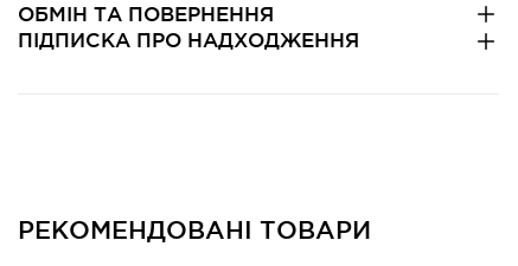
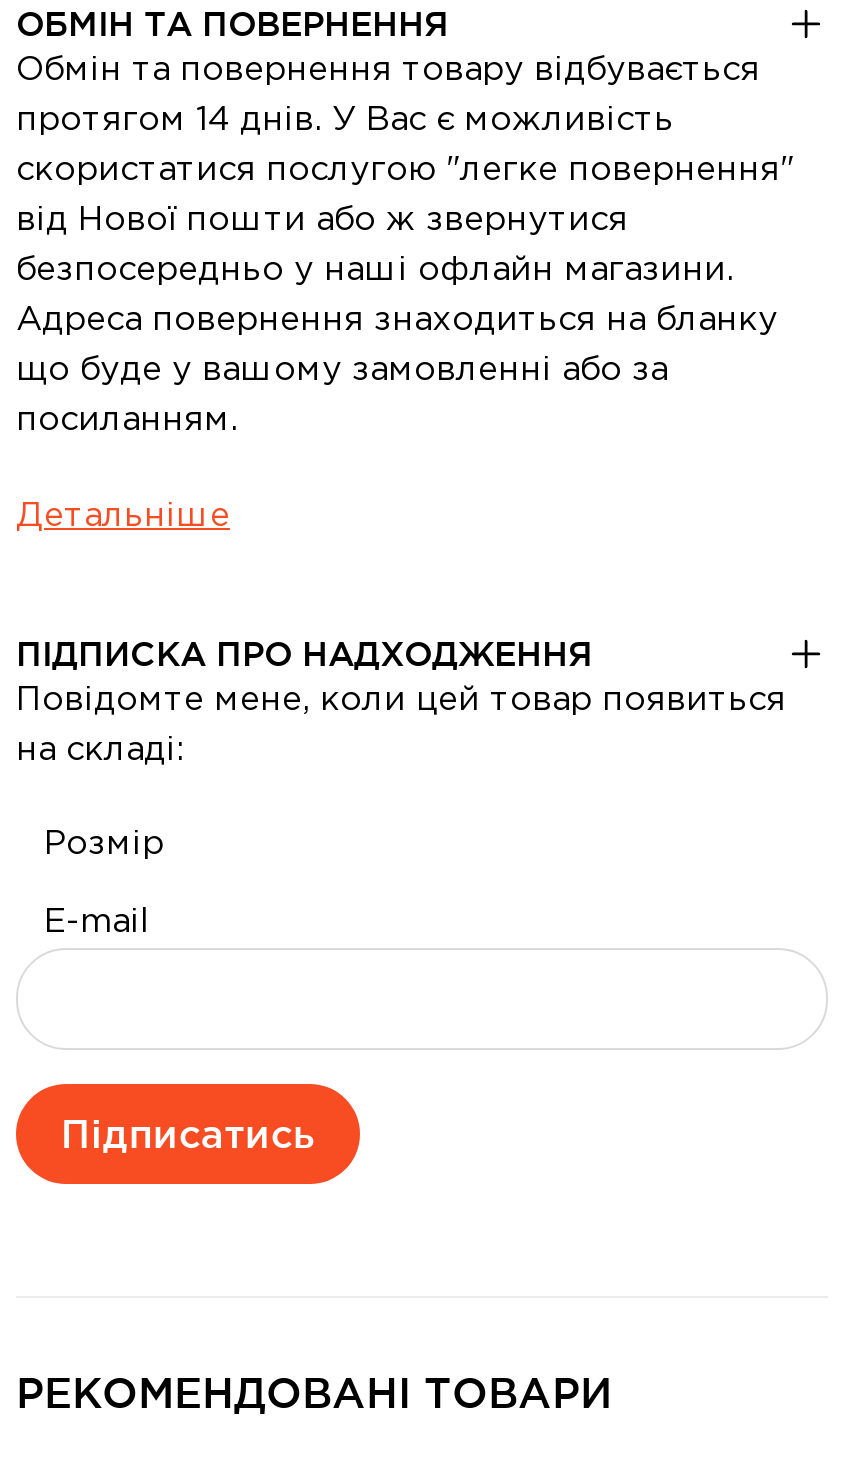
+ Обмін та повернення товару відбувається
+ протягом 14 днів. У Вас є можливість
+ скористатися послугою "легке повернення"
+ від Нової пошти або ж звернутися
+ безпосередньо у наші офлайн магазини.
+ Адреса повернення знаходиться на бланку
+ що буде у вашому замовленні або за
+ посиланням.
+ Детальніше

+ Повідомте мене, коли цей товар появиться
+ на складі:
+ Розмір
+ E-mail

+ Підписатись
